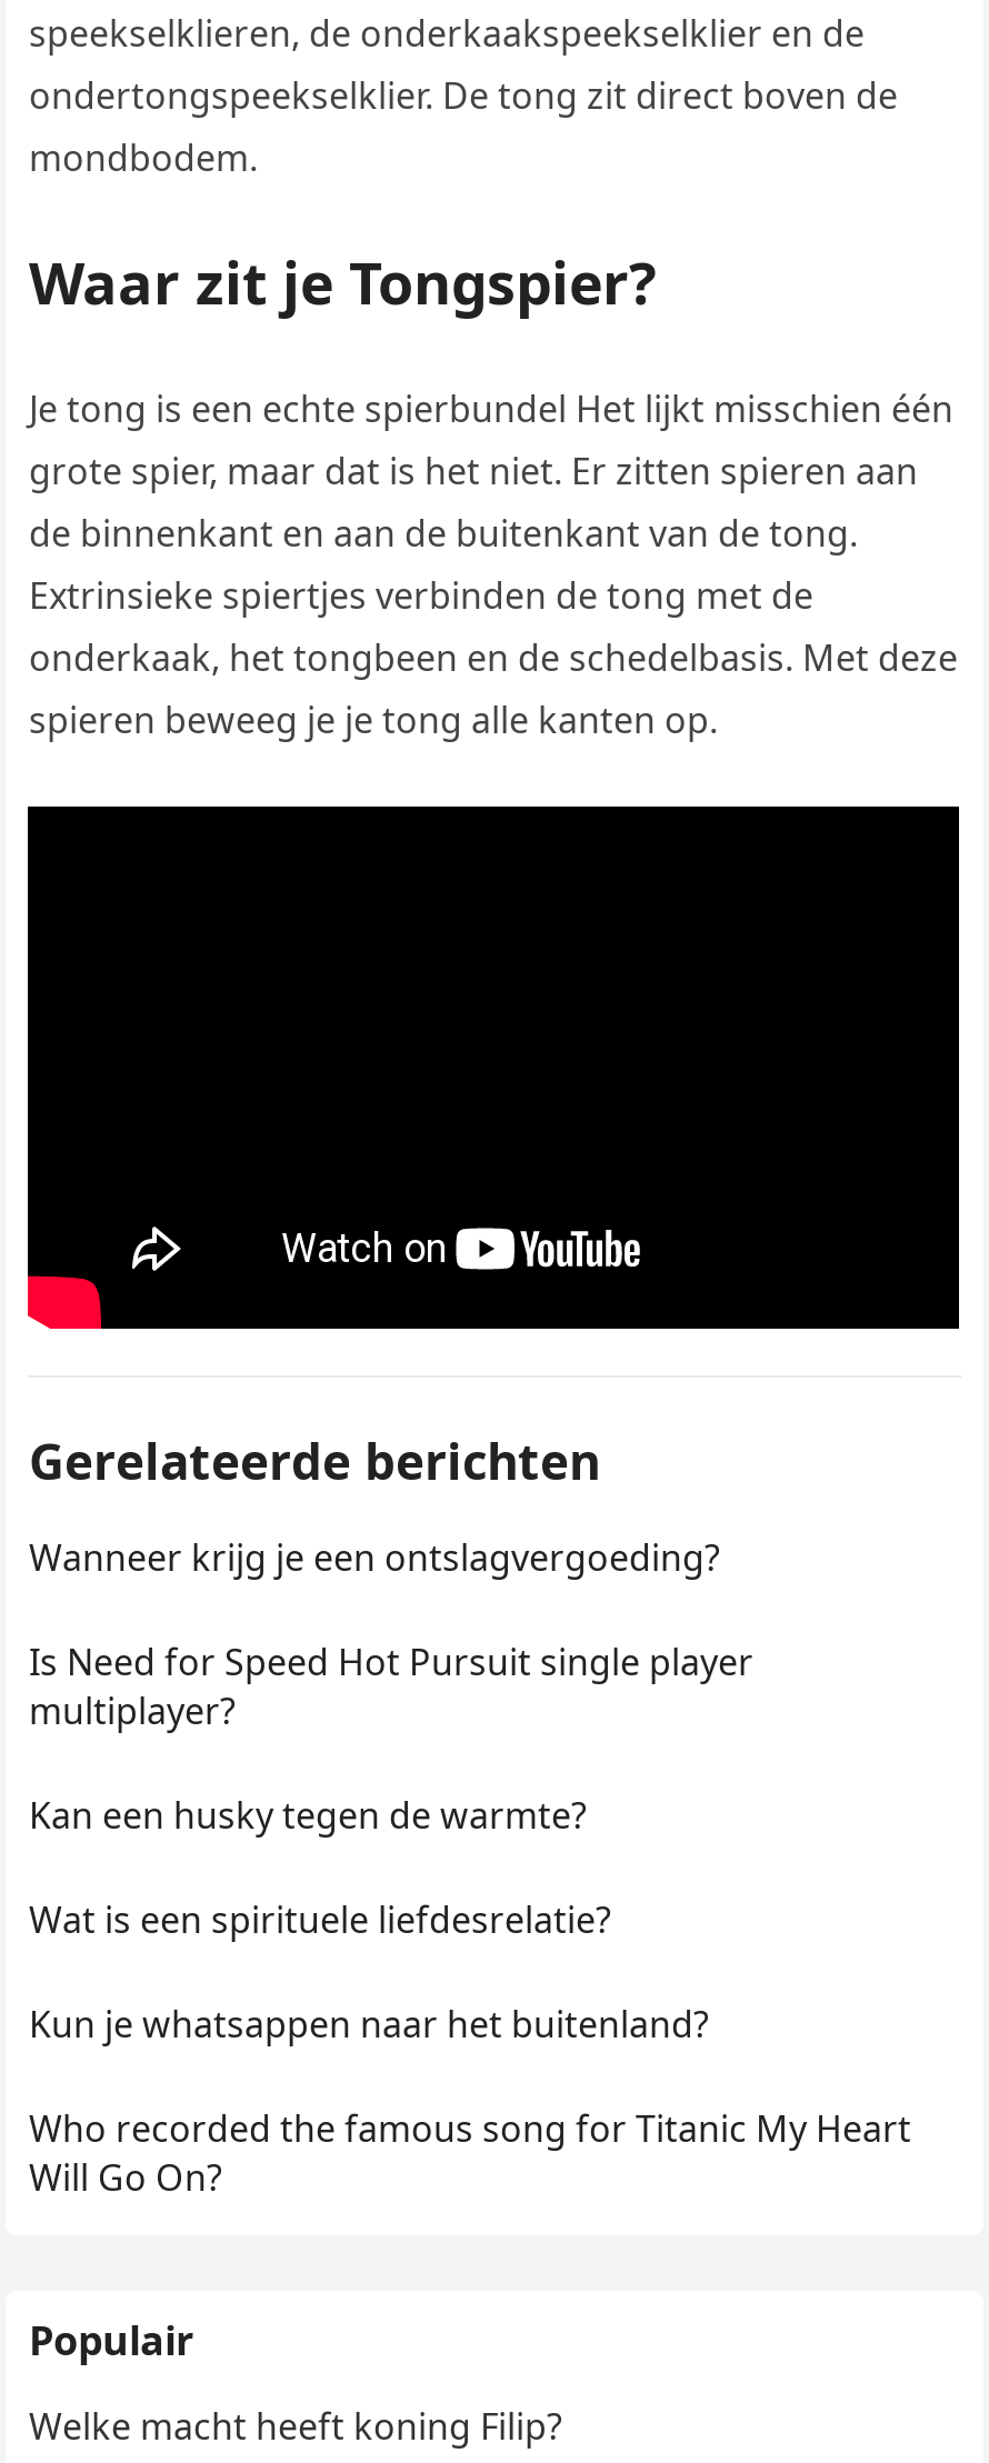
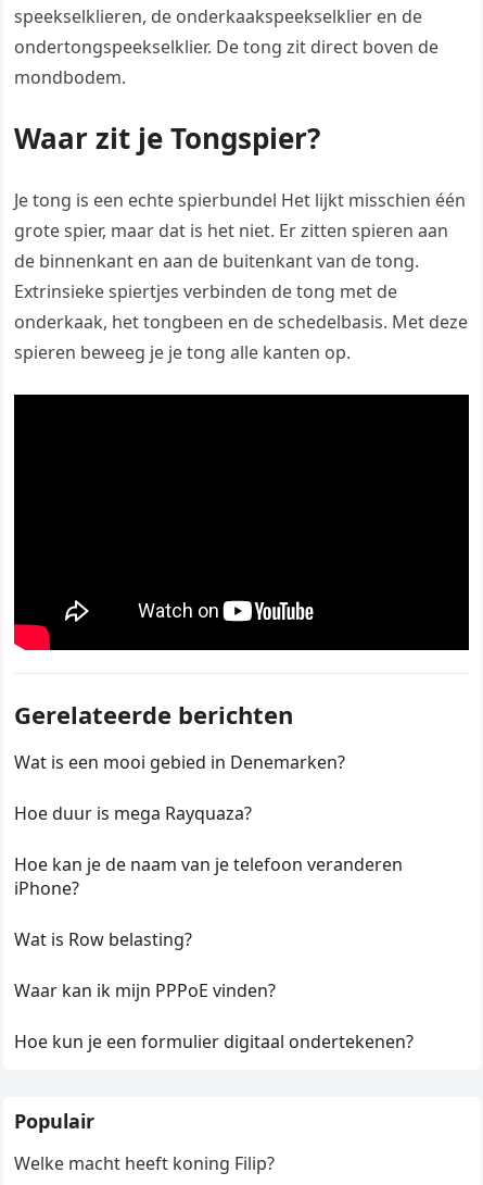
- Wanneer krijg je een ontslagvergoeding?
+ Wat is een mooi gebied in Denemarken?

- Is Need for Speed Hot Pursuit single player
- multiplayer?
+ Hoe duur is mega Rayquaza?

- Kan een husky tegen de warmte?
+ Hoe kan je de naam van je telefoon veranderen
+ iPhone?

- Wat is een spirituele liefdesrelatie?
+ Wat is Row belasting?

- Kun je whatsappen naar het buitenland?
+ Waar kan ik mijn PPPoE vinden?

- Who recorded the famous song for Titanic My Heart
- Will Go On?
+ Hoe kun je een formulier digitaal ondertekenen?
